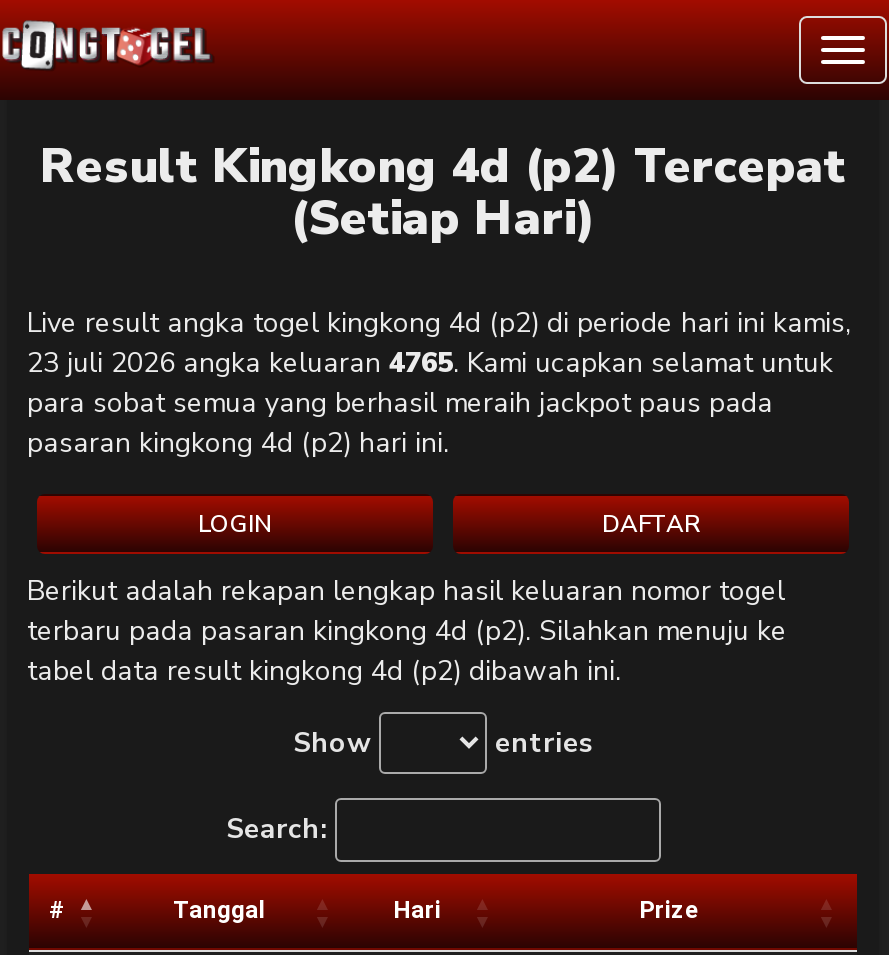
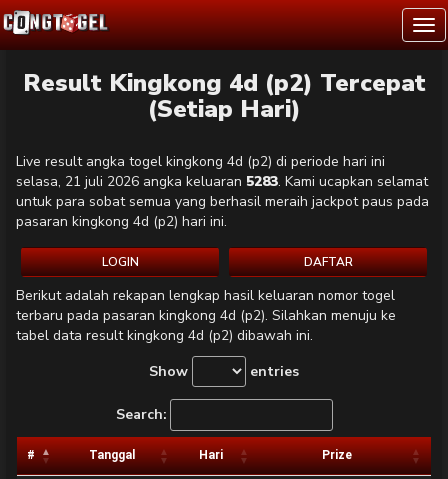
- Live result angka togel kingkong 4d (p2) di periode hari ini kamis,
- 23 juli 2026 angka keluaran 4765. Kami ucapkan selamat untuk
- para sobat semua yang berhasil meraih jackpot paus pada
+ Live result angka togel kingkong 4d (p2) di periode hari ini
+ selasa, 21 juli 2026 angka keluaran 5283. Kami ucapkan selamat
+ untuk para sobat semua yang berhasil meraih jackpot paus pada
